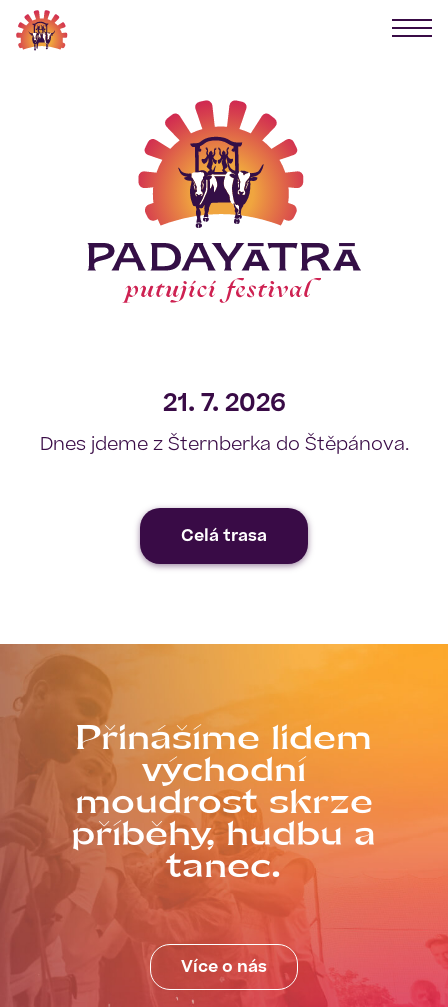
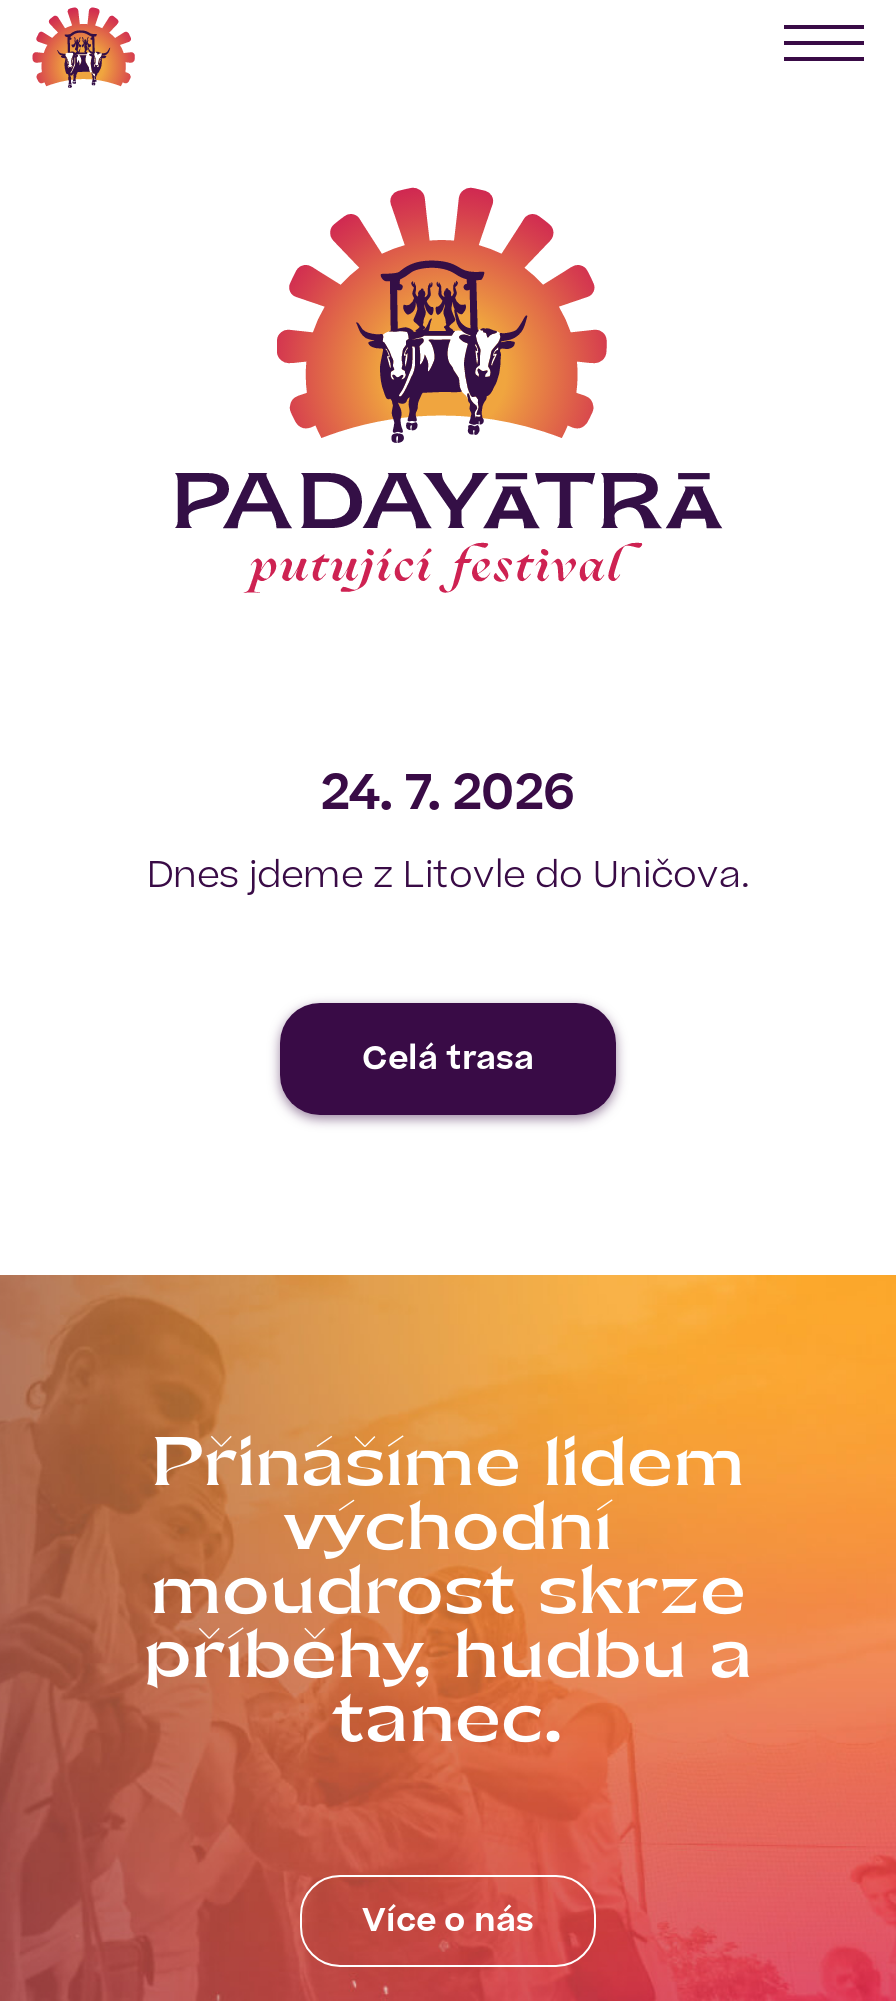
- 21. 7. 2026
+ 24. 7. 2026

- Dnes jdeme z Šternberka do Štěpánova.
+ Dnes jdeme z Litovle do Uničova.
